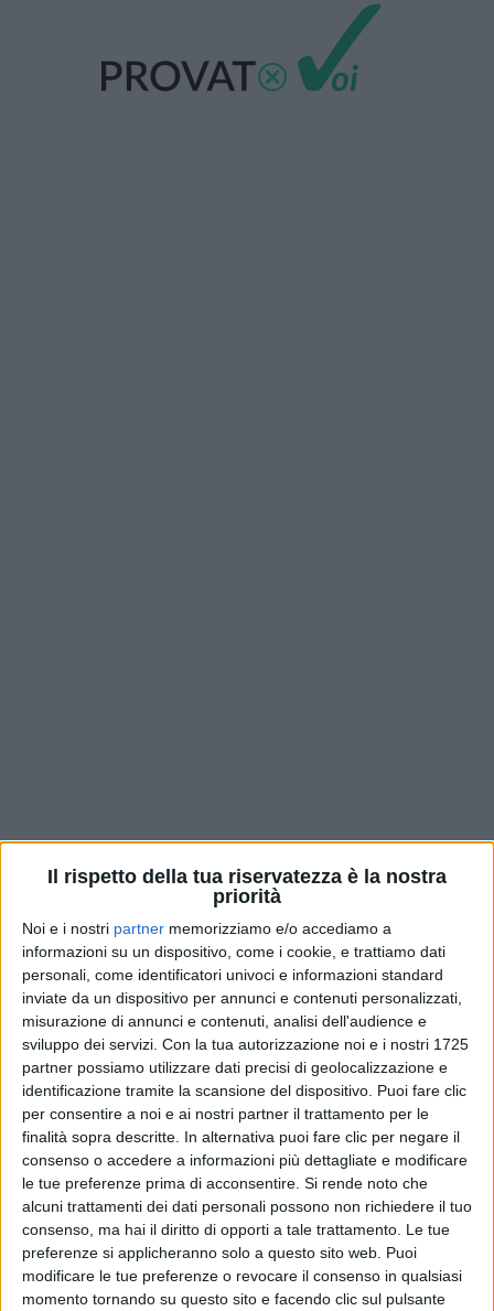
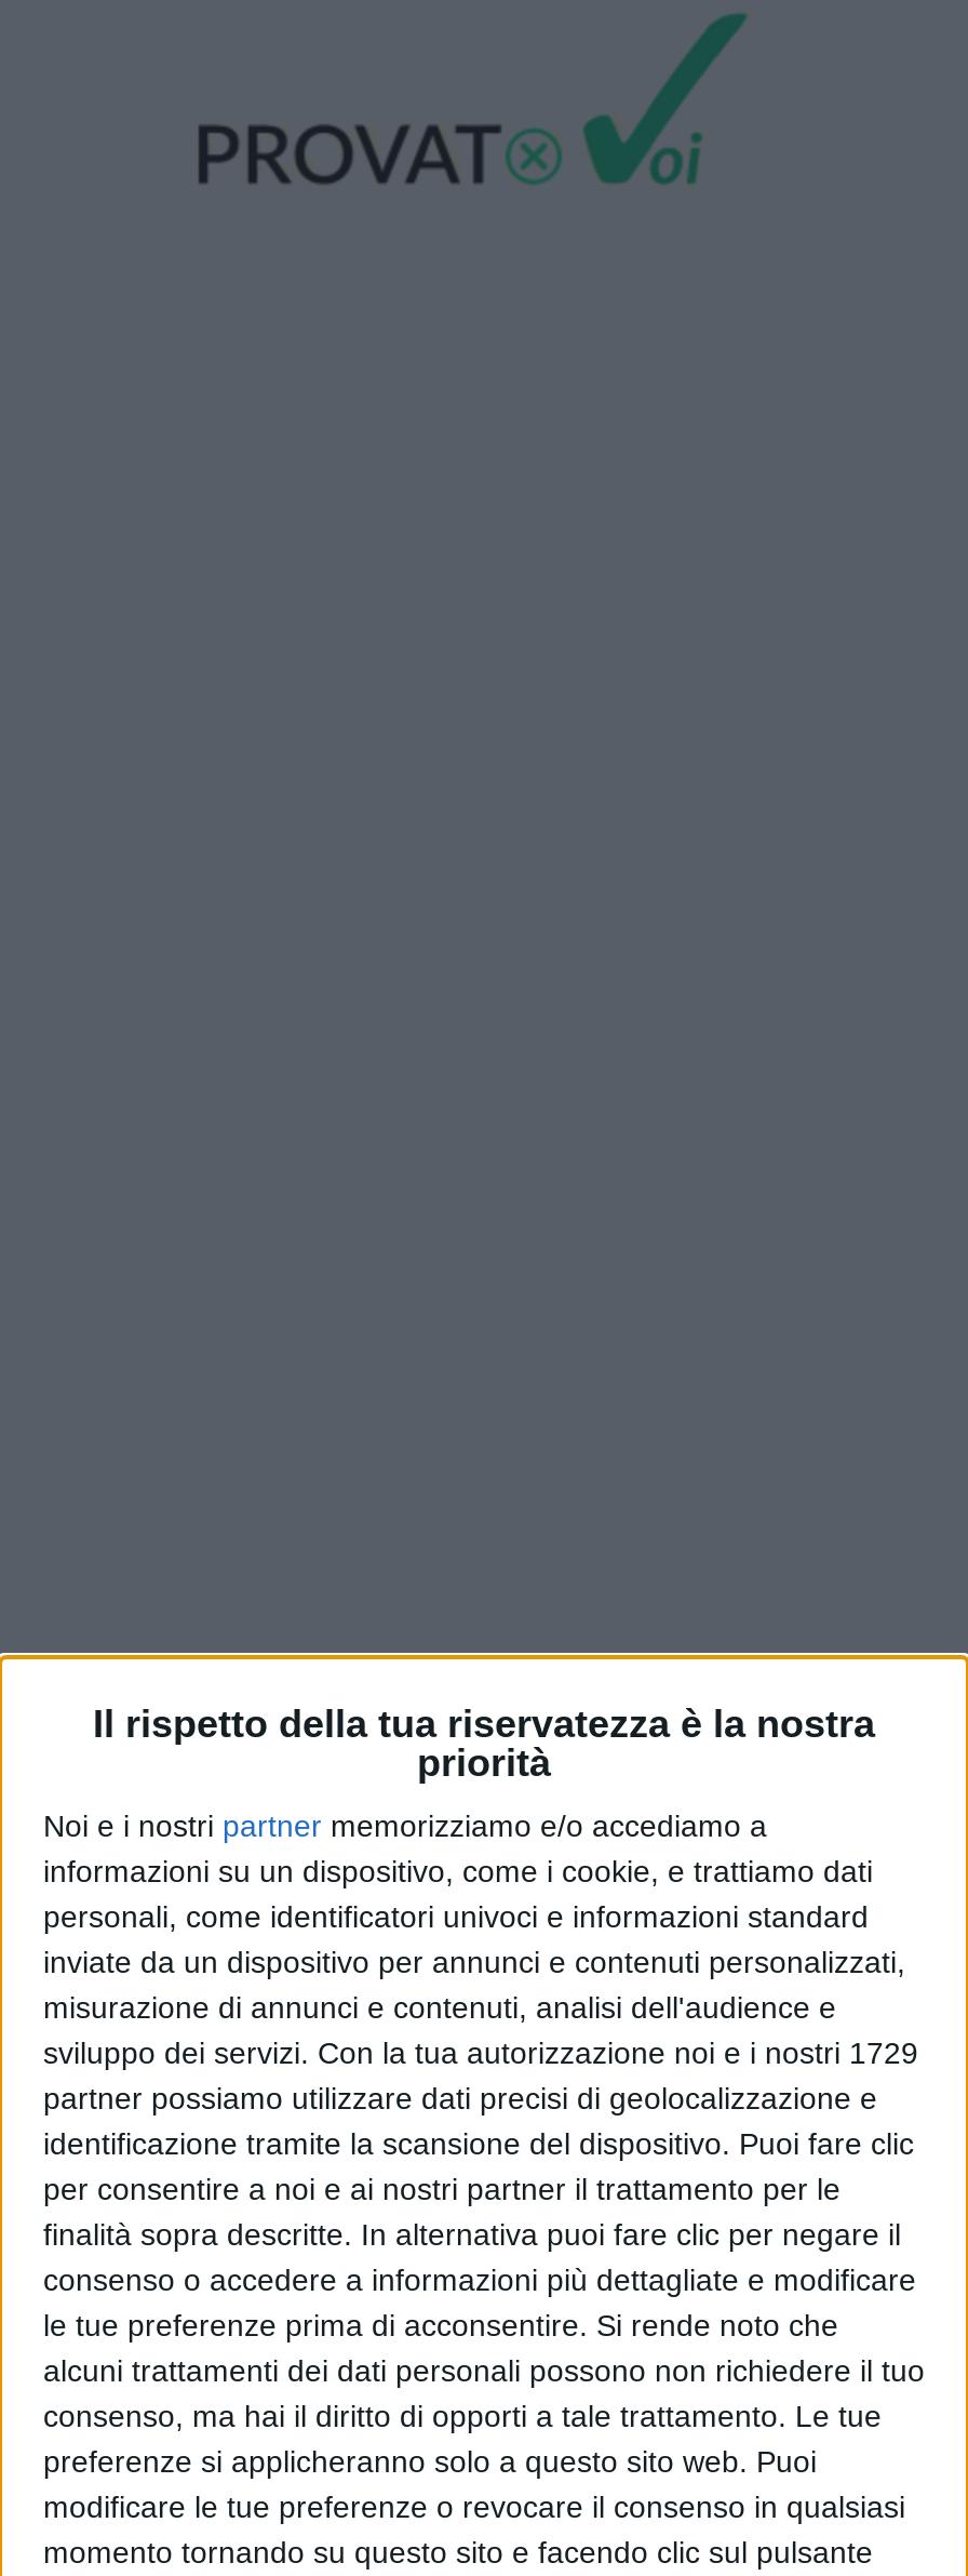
- sviluppo dei servizi. Con la tua autorizzazione noi e i nostri 1725
+ sviluppo dei servizi. Con la tua autorizzazione noi e i nostri 1729
